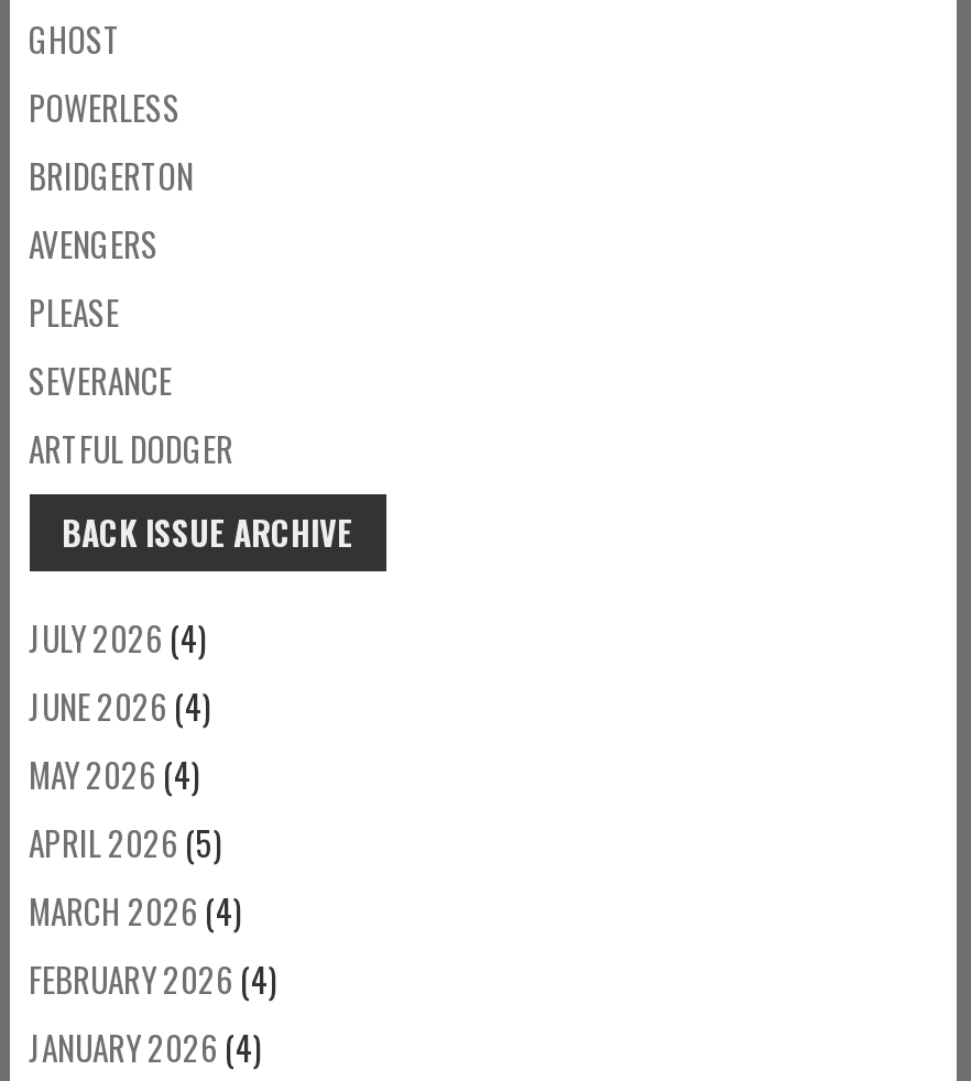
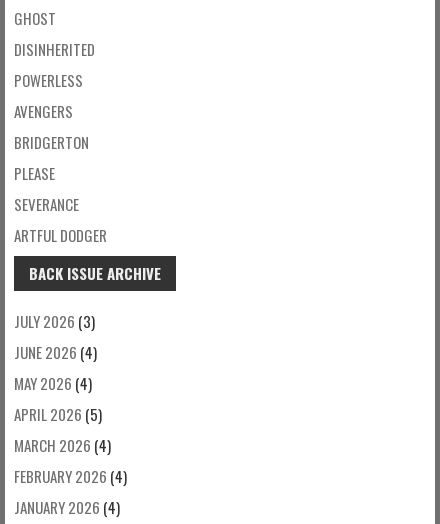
+ DISINHERITED

moved down: BRIDGERTON

- JULY 2026 (4)
+ JULY 2026 (3)
